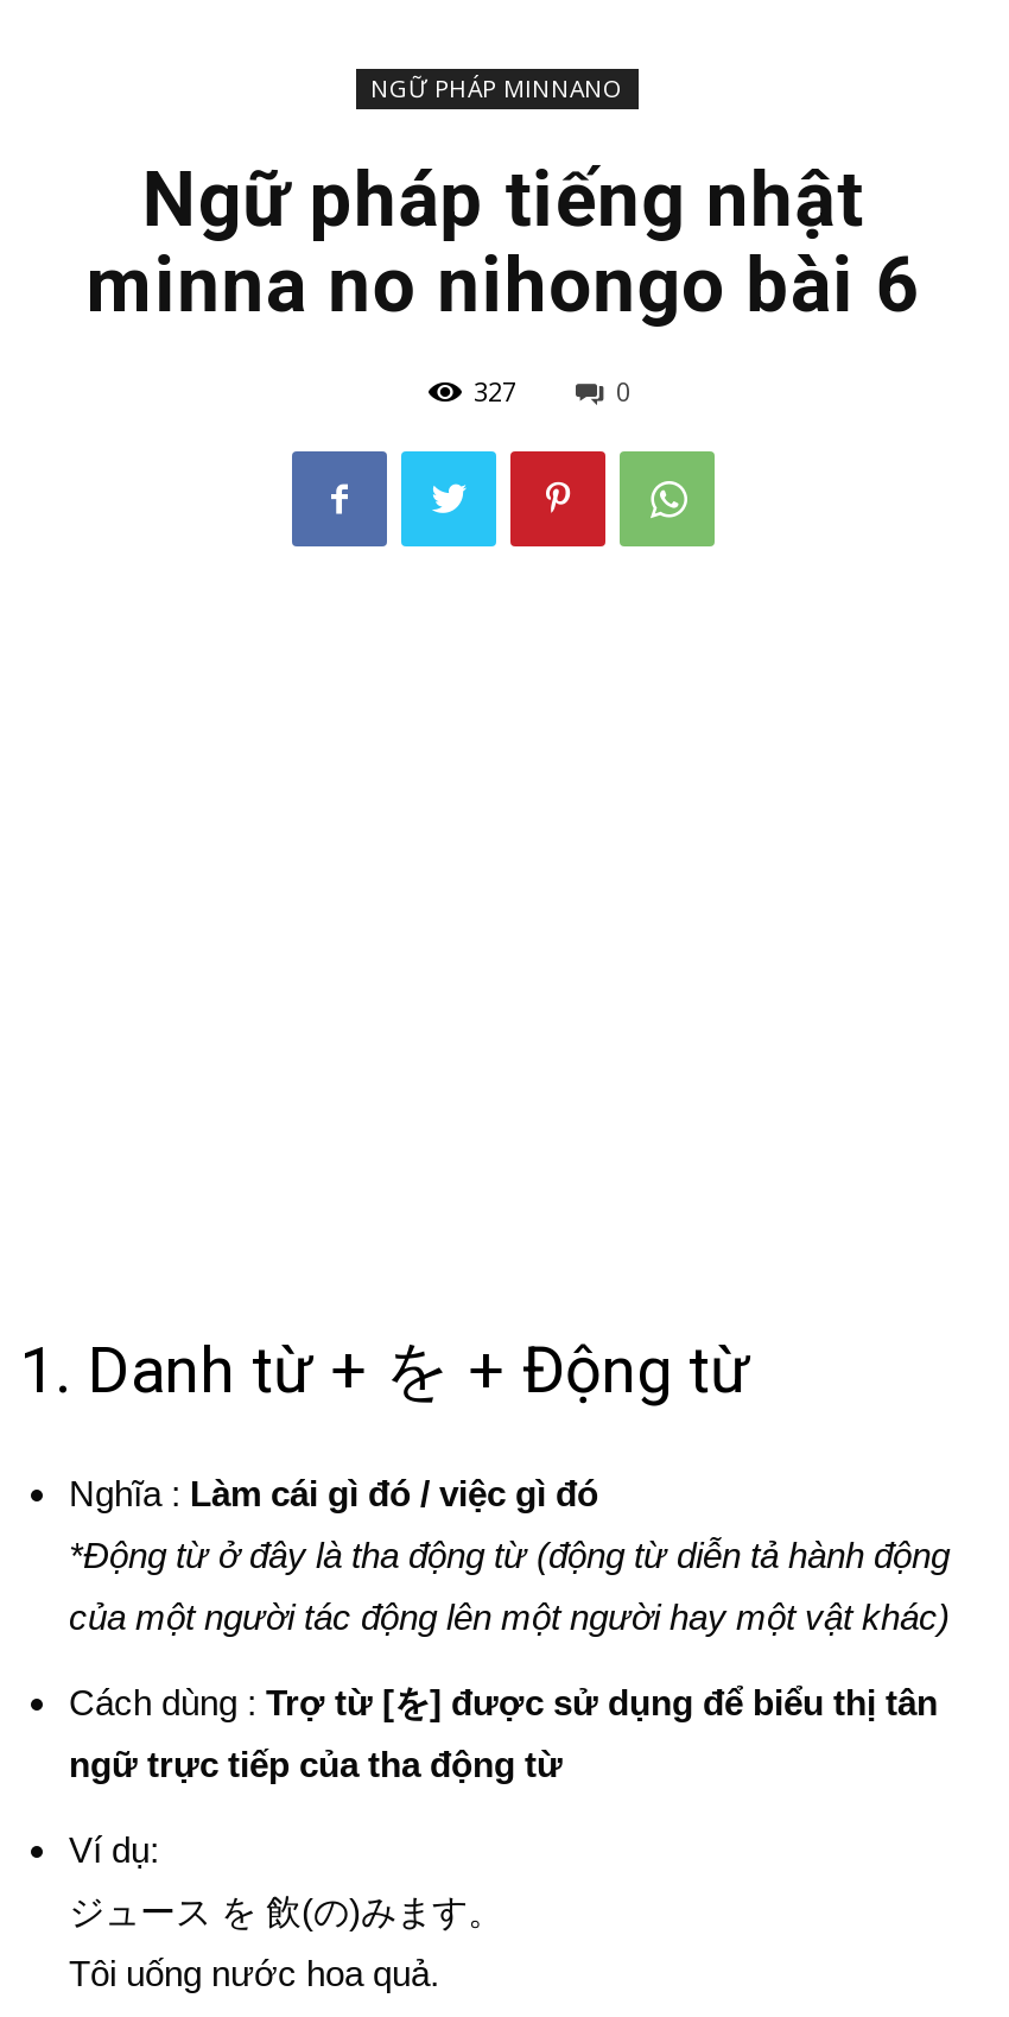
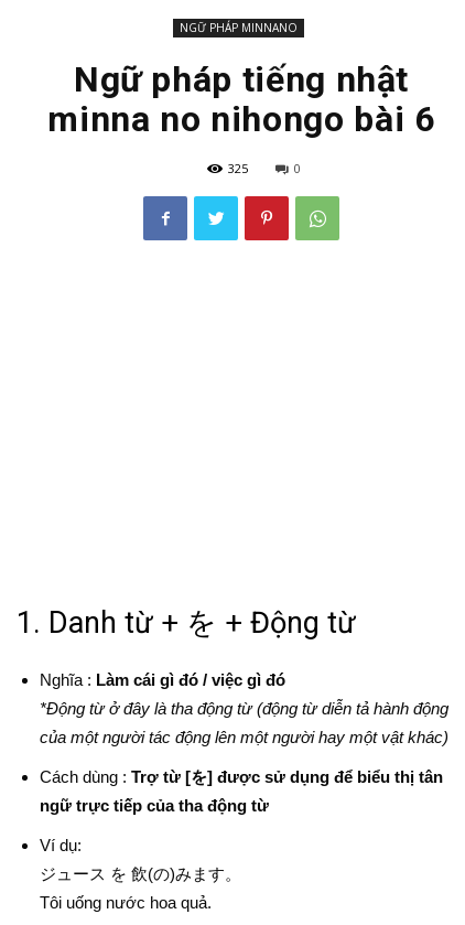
- 327
+ 325
